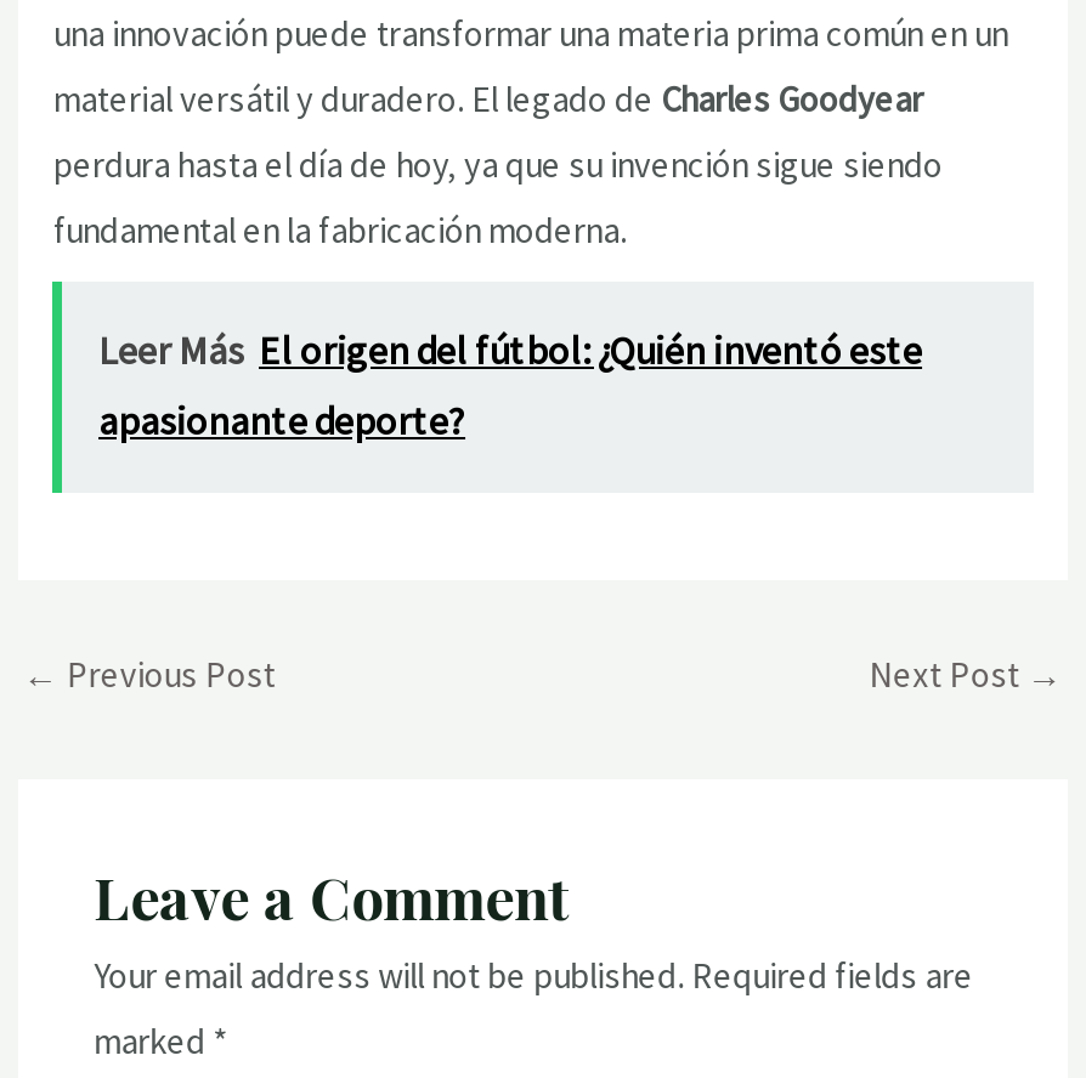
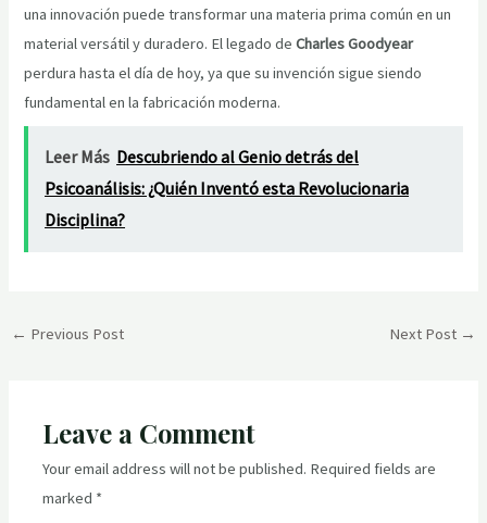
- Leer Más El origen del fútbol: ¿Quién inventó este
- apasionante deporte?
+ Leer Más Descubriendo al Genio detrás del
+ Psicoanálisis: ¿Quién Inventó esta Revolucionaria
+ Disciplina?
